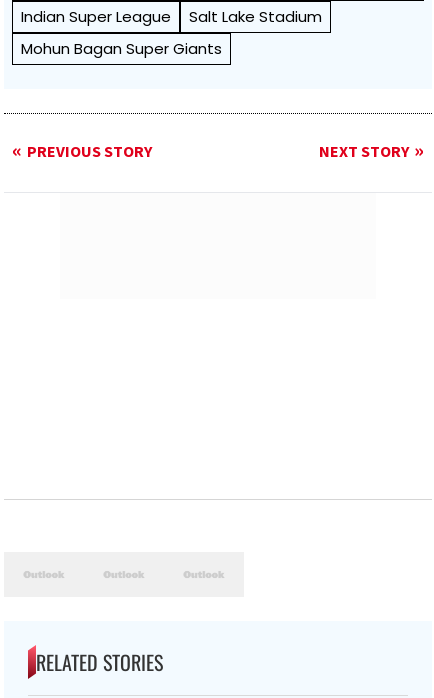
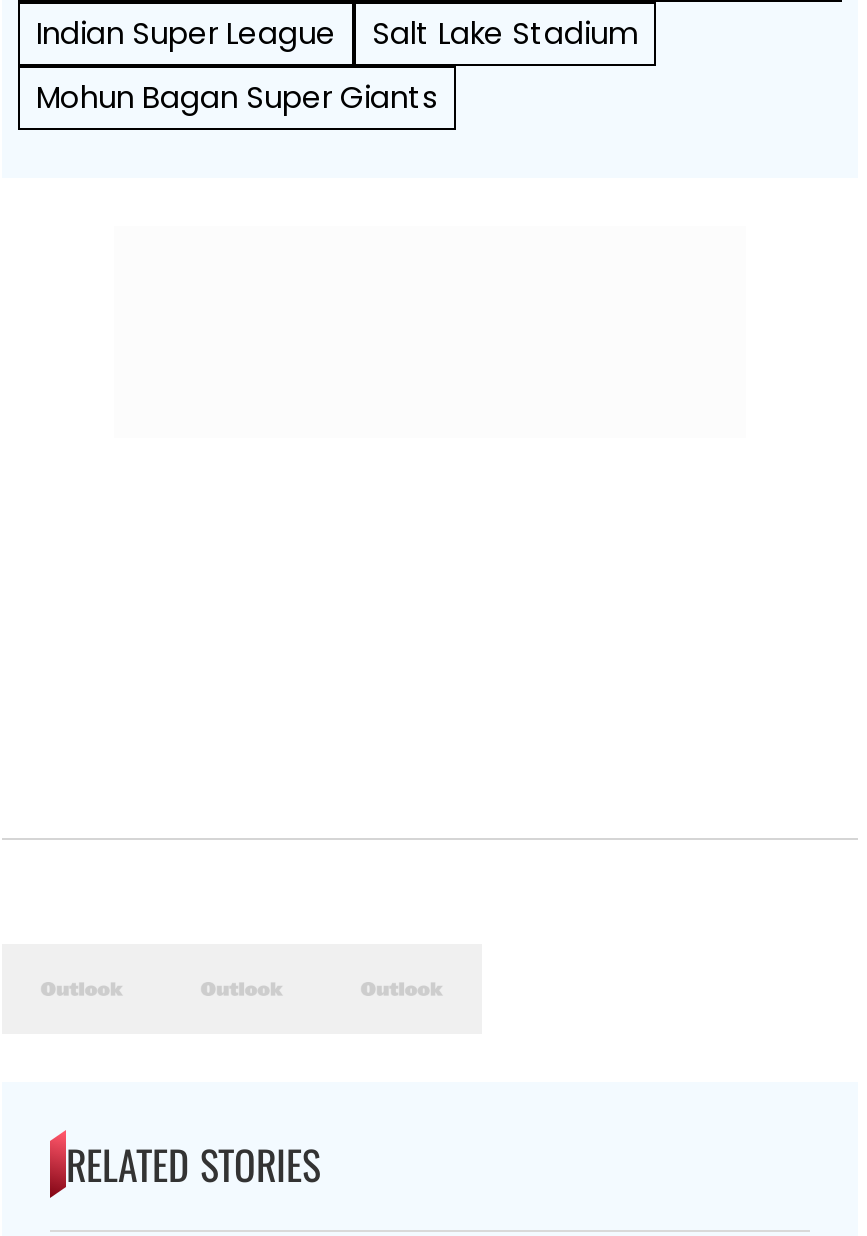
- PREVIOUS STORY
- NEXT STORY
